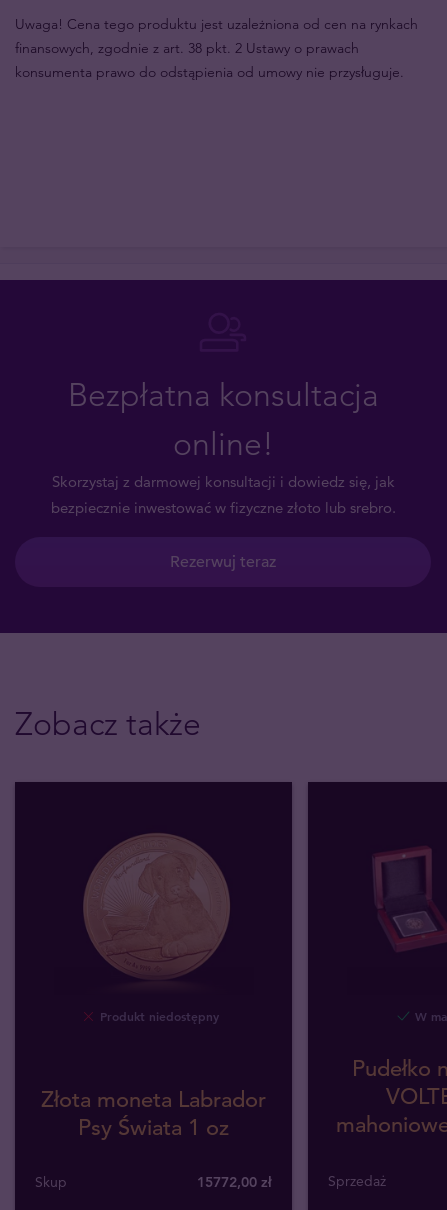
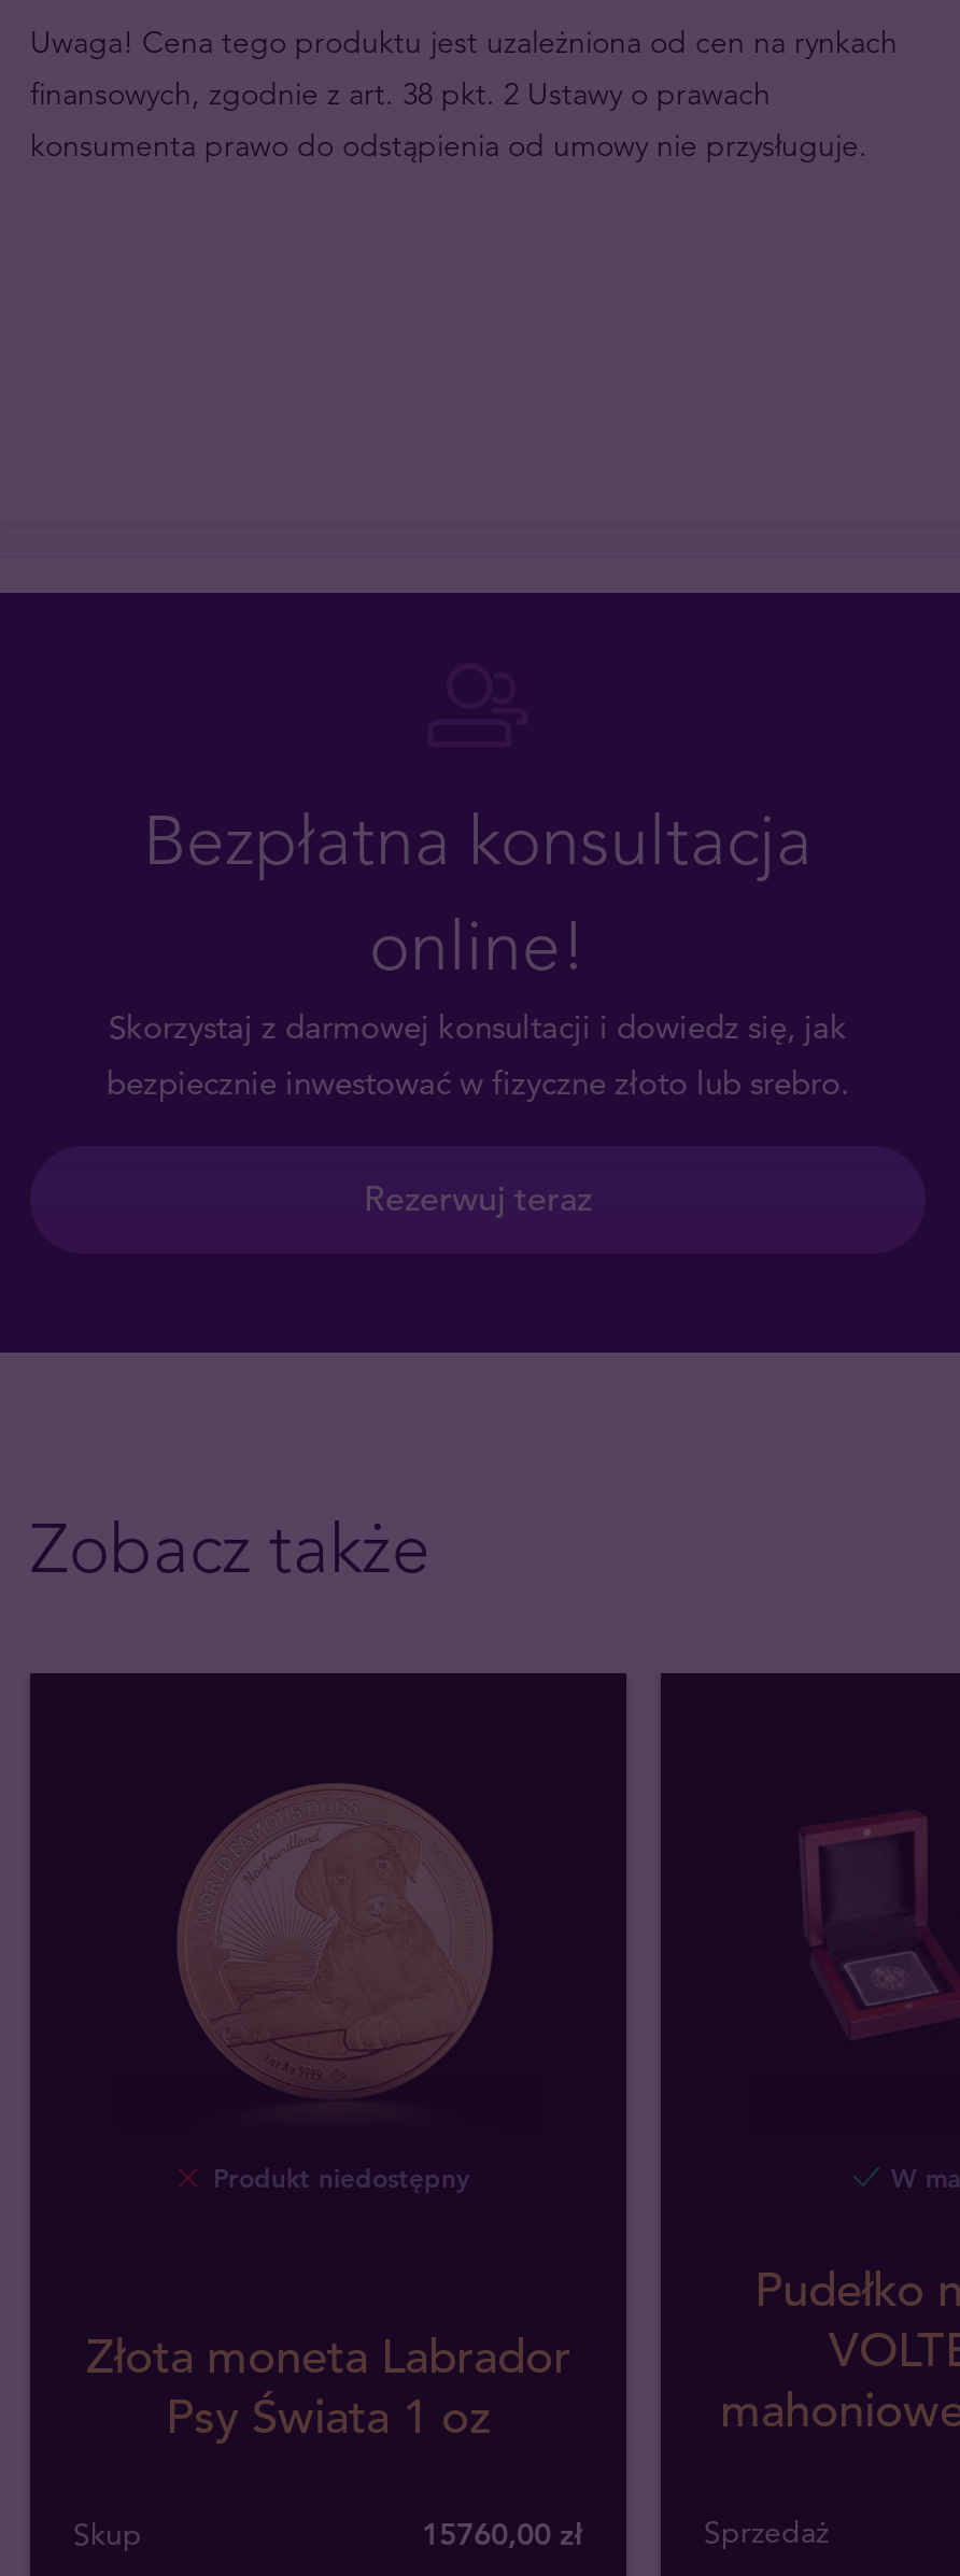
- 15772,00 zł
+ 15760,00 zł
